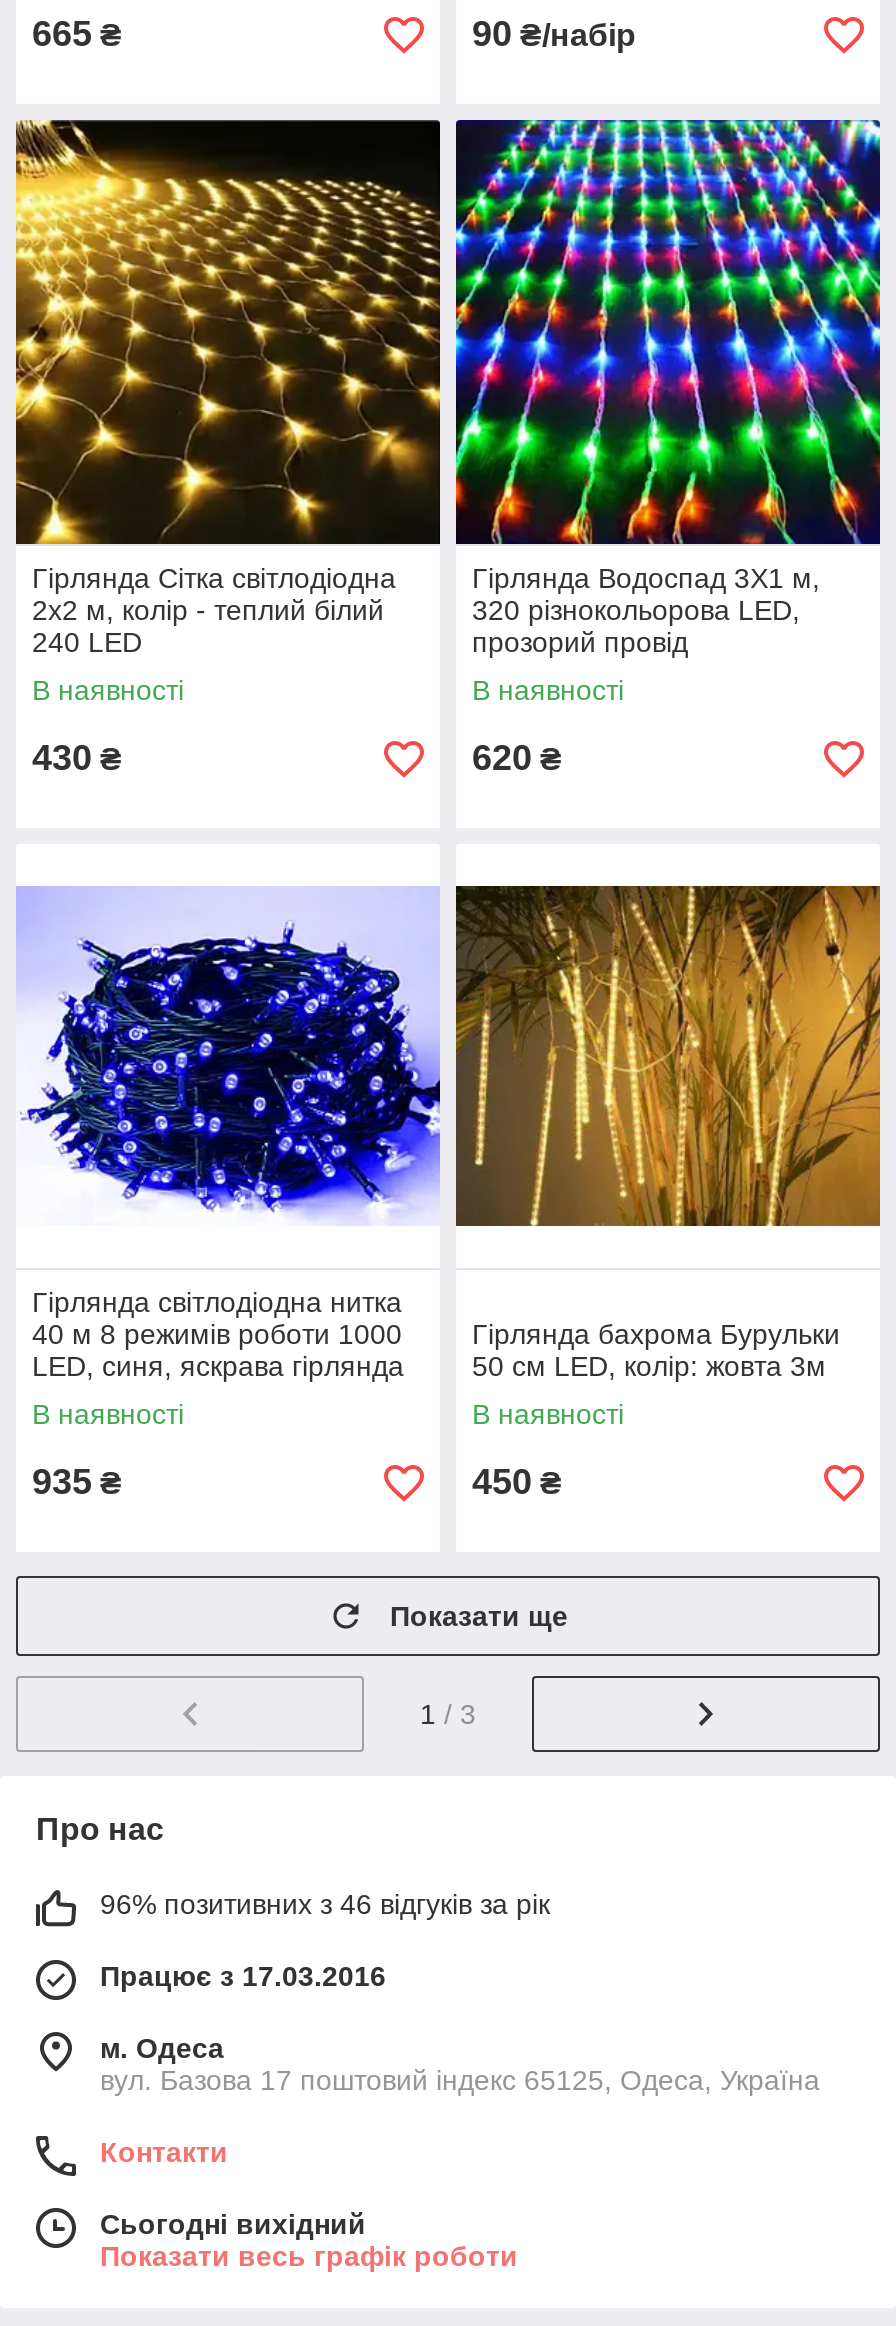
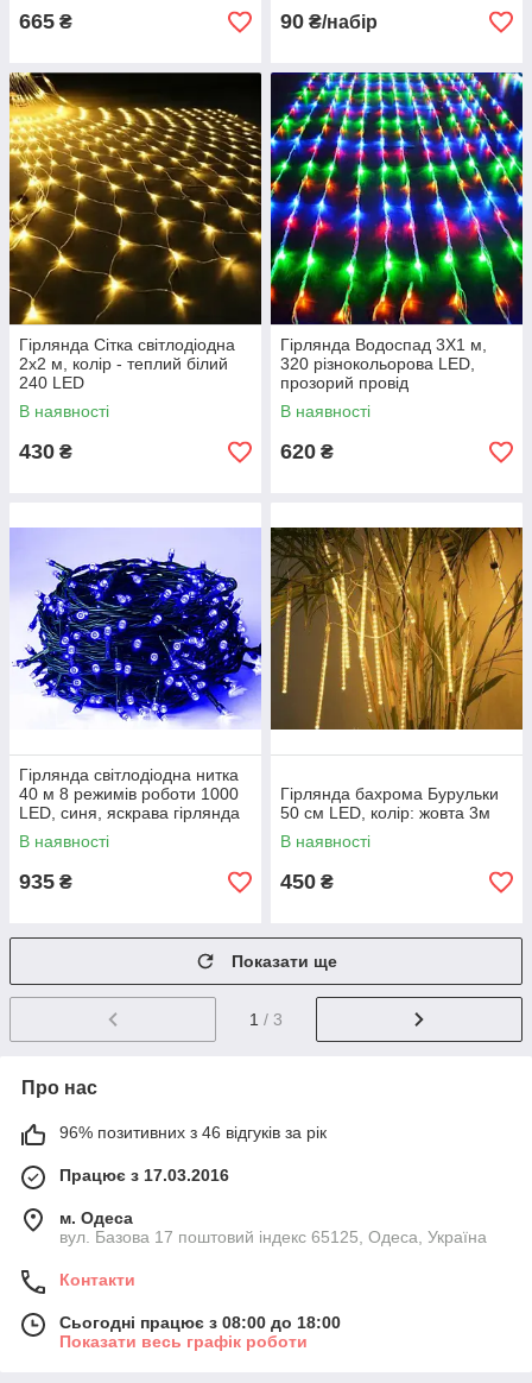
- Сьогодні вихідний
+ Сьогодні працює з 08:00 до 18:00
